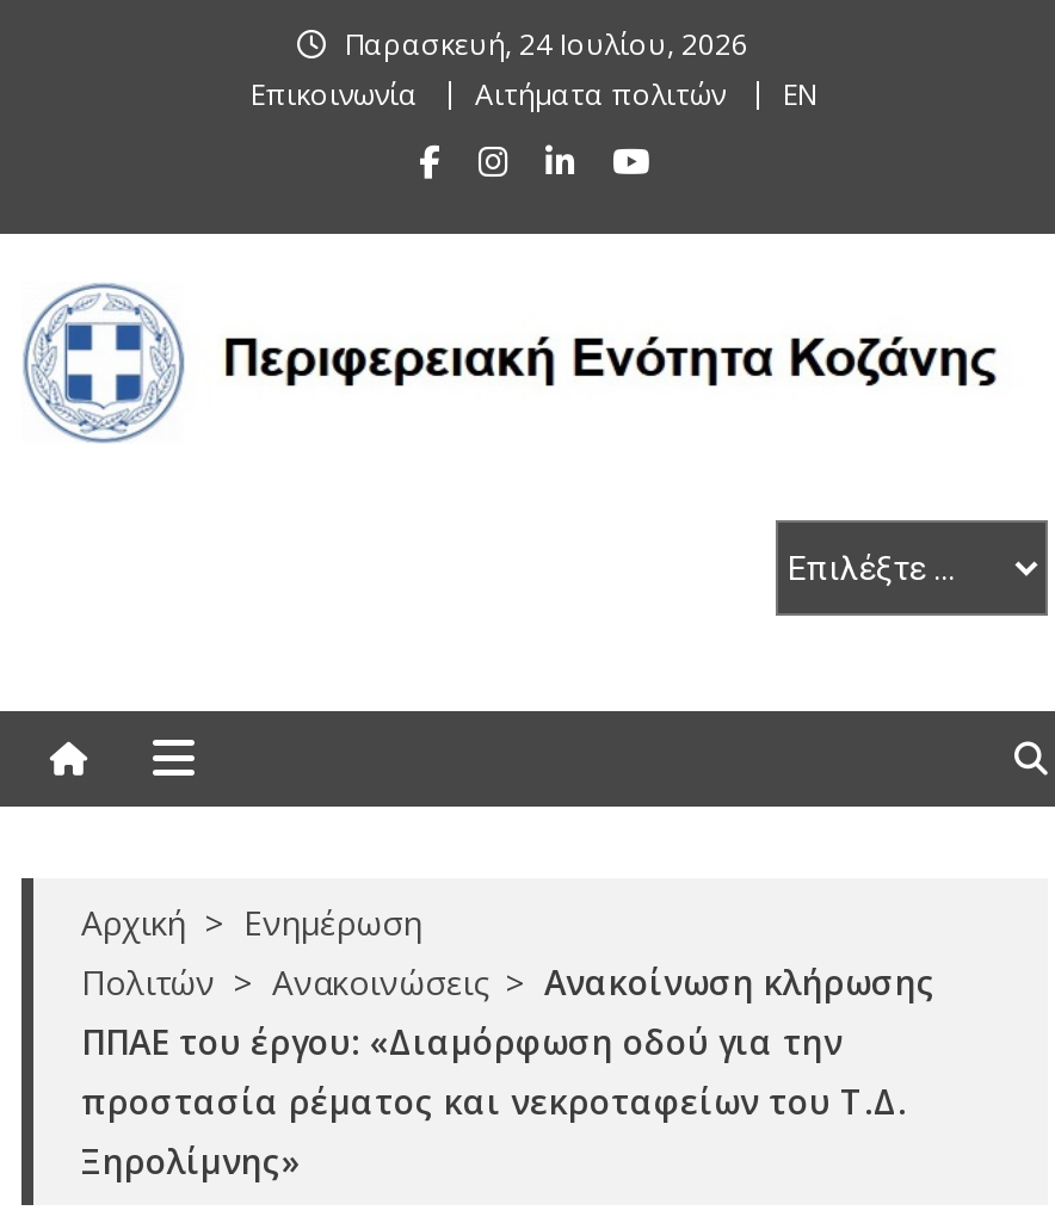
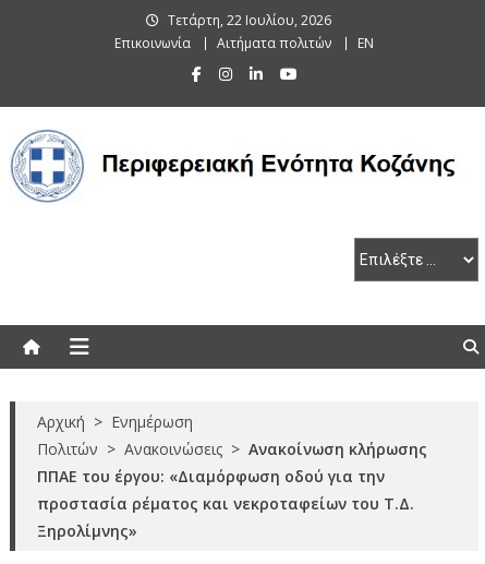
- Παρασκευή, 24 Ιουλίου, 2026
+ Τετάρτη, 22 Ιουλίου, 2026
